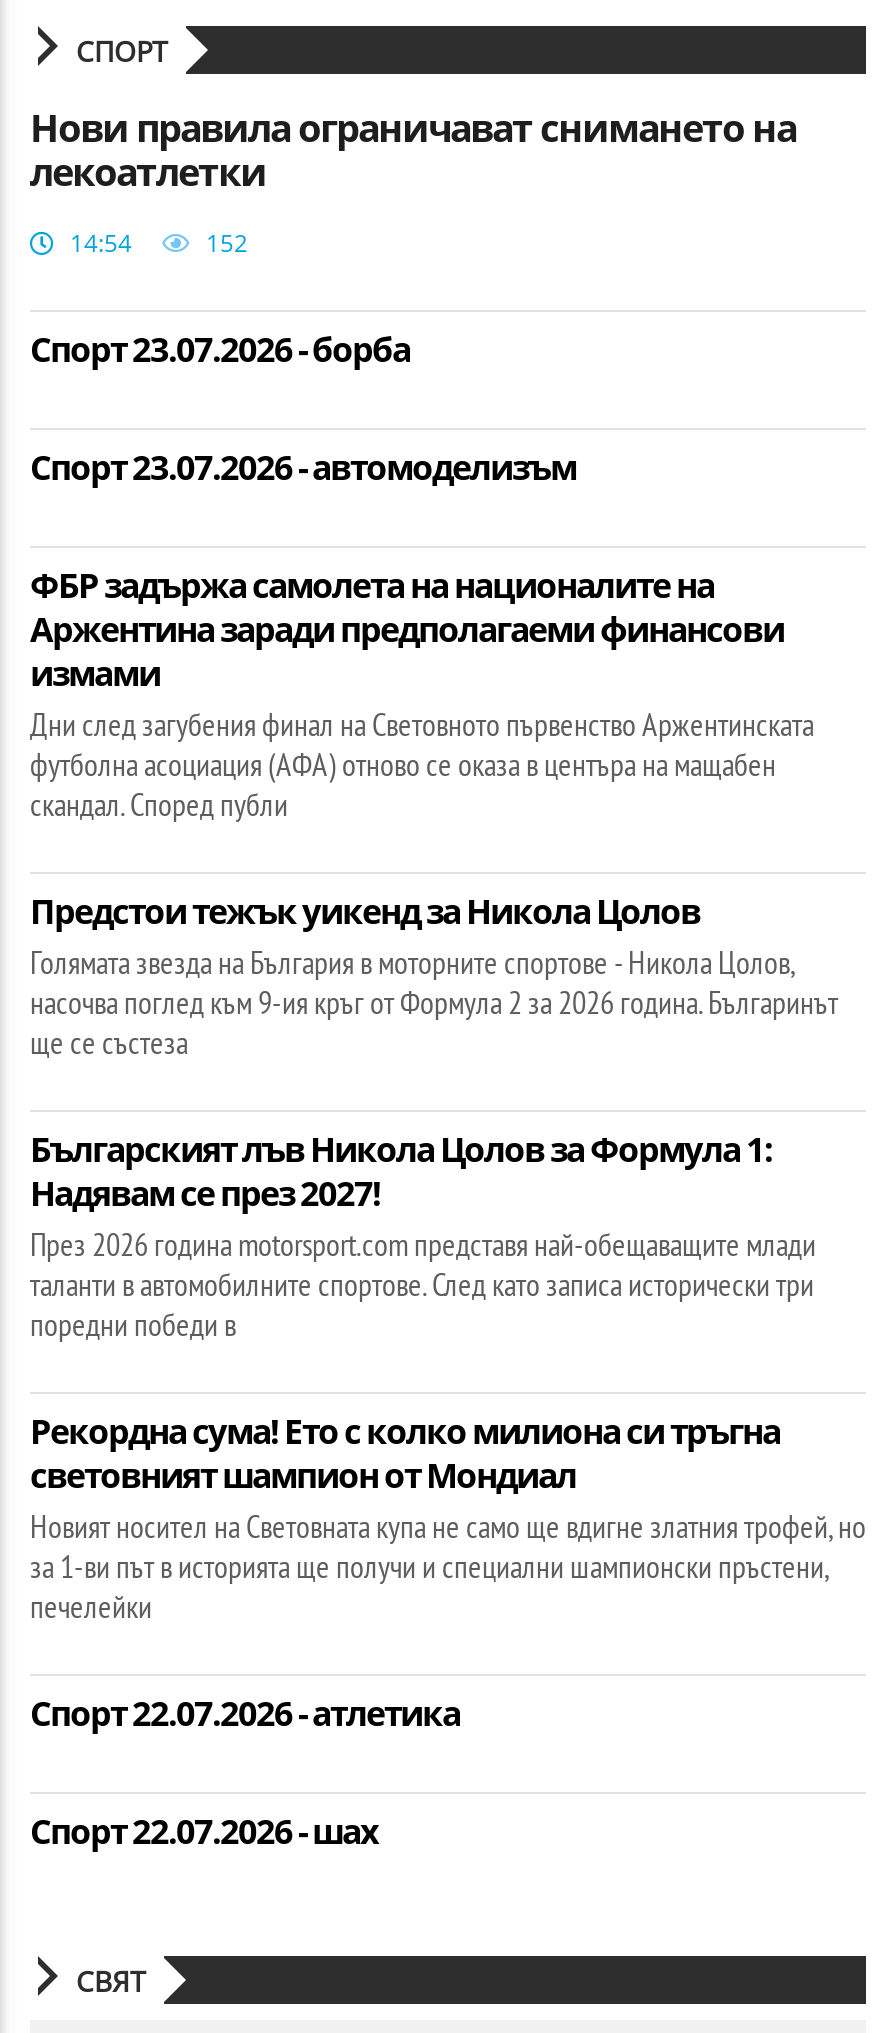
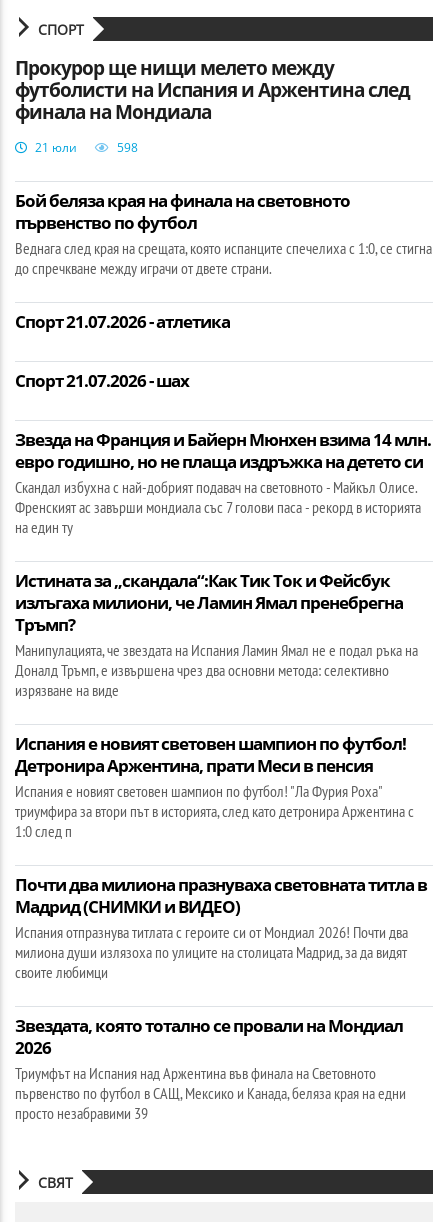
- Нови правила ограничават снимането на
- лекоатлетки
+ Прокурор ще нищи мелето между
+ футболисти на Испания и Аржентина след
+ финала на Мондиала

- 14:54
- 152
+ 21 юли
+ 598

- Спорт 23.07.2026 - борба
+ Бой беляза края на финала на световното
+ първенство по футбол
+ Веднага след края на срещата, която испанците спечелиха с 1:0, се стигна
+ до спречкване между играчи от двете страни.

- Спорт 23.07.2026 - автомоделизъм
+ Спорт 21.07.2026 - атлетика

- ФБР задържа самолета на националите на
- Аржентина заради предполагаеми финансови
- измами
- Дни след загубения финал на Световното първенство Аржентинската
- футболна асоциация (АФА) отново се оказа в центъра на мащабен
- скандал. Според публи
+ Спорт 21.07.2026 - шах

- Предстои тежък уикенд за Никола Цолов
- Голямата звезда на България в моторните спортове - Никола Цолов,
- насочва поглед към 9-ия кръг от Формула 2 за 2026 година. Българинът
- ще се състеза
+ Звезда на Франция и Байерн Мюнхен взима 14 млн.
+ евро годишно, но не плаща издръжка на детето си
+ Скандал избухна с най-добрият подавач на световното - Майкъл Олисе.
+ Френският ас завърши мондиала със 7 голови паса - рекорд в историята
+ на един ту

- Българският лъв Никола Цолов за Формула 1:
- Надявам се през 2027!
- През 2026 година motorsport.com представя най-обещаващите млади
- таланти в автомобилните спортове. След като записа исторически три
- поредни победи в
+ Истината за „скандала“:Как Тик Ток и Фейсбук
+ излъгаха милиони, че Ламин Ямал пренебрегна
+ Тръмп?
+ Манипулацията, че звездата на Испания Ламин Ямал не е подал ръка на
+ Доналд Тръмп, е извършена чрез два основни метода: селективно
+ изрязване на виде

- Рекордна сума! Ето с колко милиона си тръгна
- световният шампион от Мондиал
- Новият носител на Световната купа не само ще вдигне златния трофей, но
- за 1-ви път в историята ще получи и специални шампионски пръстени,
- печелейки
+ Испания е новият световен шампион по футбол!
+ Детронира Аржентина, прати Меси в пенсия
+ Испания е новият световен шампион по футбол! "Ла Фурия Роха"
+ триумфира за втори път в историята, след като детронира Аржентина с
+ 1:0 след п

- Спорт 22.07.2026 - атлетика
+ Почти два милиона празнуваха световната титла в
+ Мадрид (СНИМКИ и ВИДЕО)
+ Испания отпразнува титлата с героите си от Мондиал 2026! Почти два
+ милиона души излязоха по улиците на столицата Мадрид, за да видят
+ своите любимци

- Спорт 22.07.2026 - шах
+ Звездата, която тотално се провали на Мондиал
+ 2026
+ Триумфът на Испания над Аржентина във финала на Световното
+ първенство по футбол в САЩ, Мексико и Канада, беляза края на едни
+ просто незабравими 39
